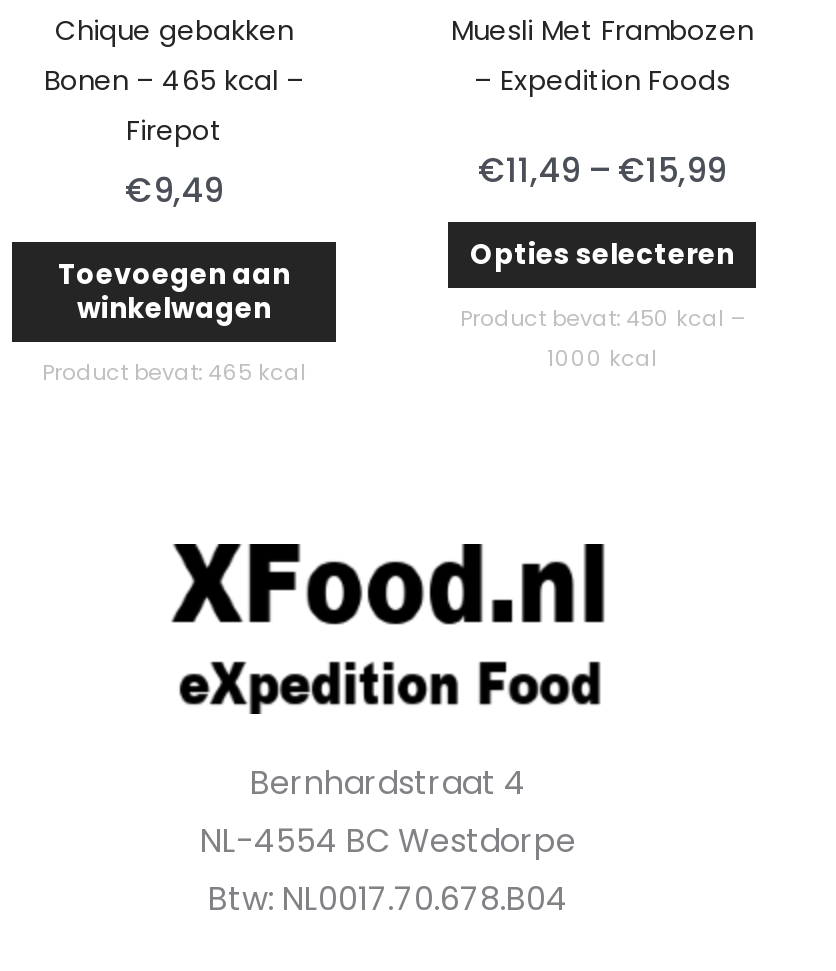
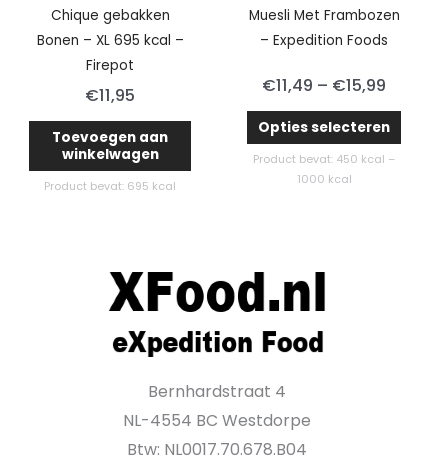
- Bonen – 465 kcal –
+ Bonen – XL 695 kcal –

- €9,49
+ €11,95

- Product bevat: 465 kcal
+ Product bevat: 695 kcal
